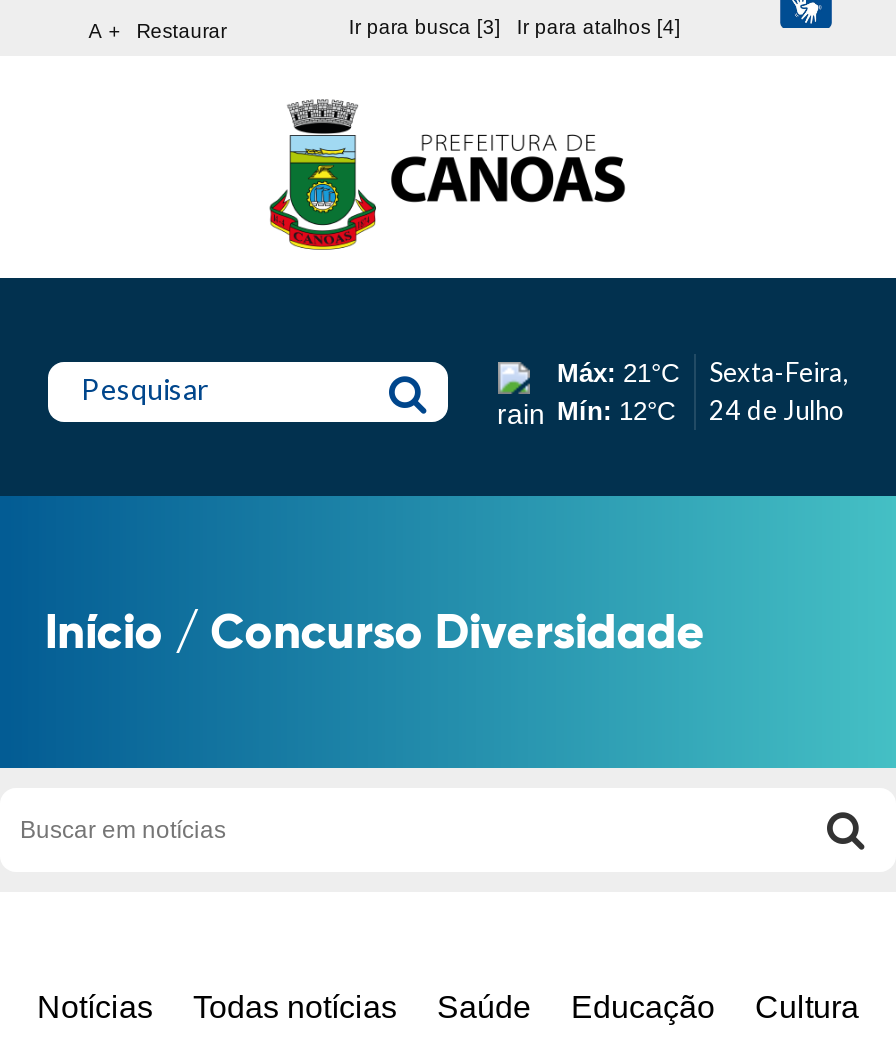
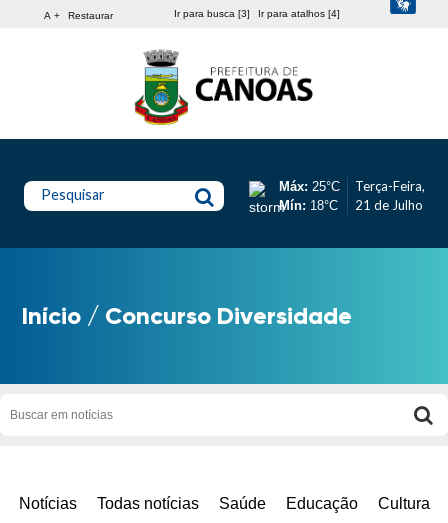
- Máx: 21°C
- Mín: 12°C
+ Máx: 25°C
+ Mín: 18°C

- Sexta-Feira,
- 24 de Julho
+ Terça-Feira,
+ 21 de Julho
